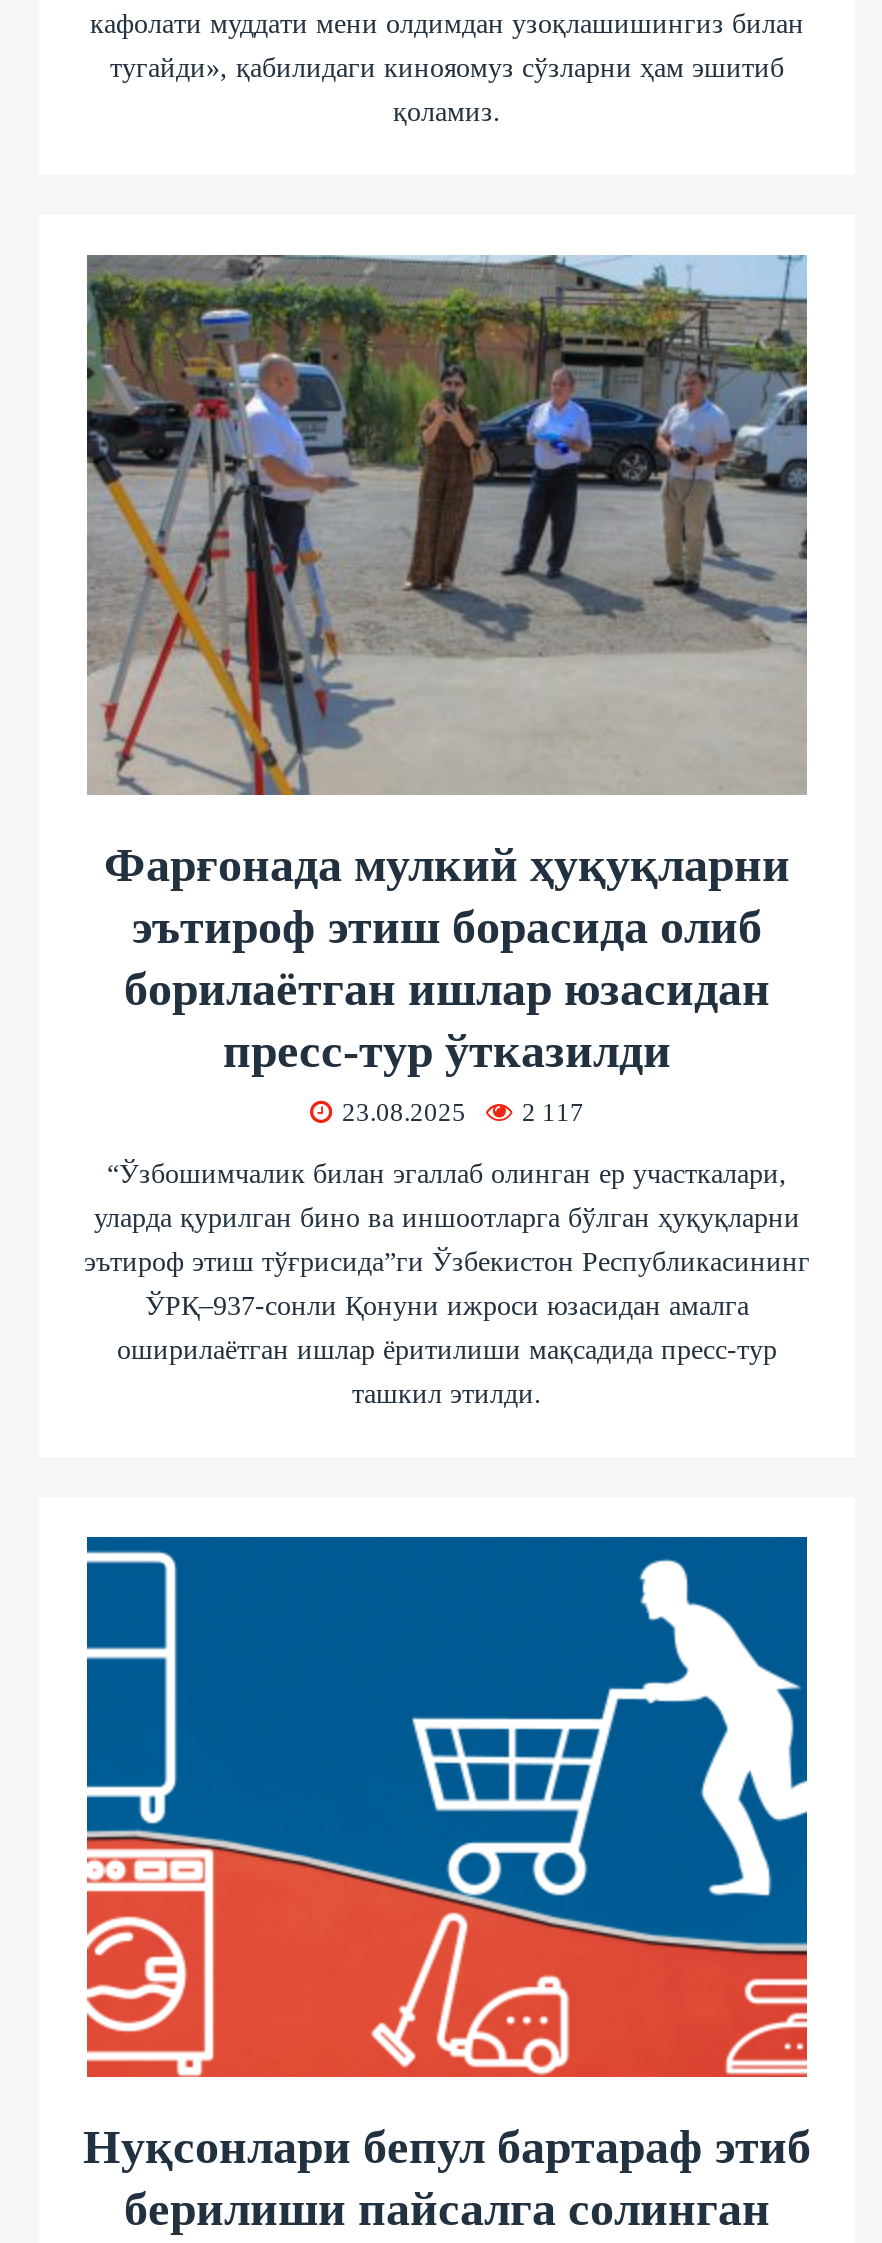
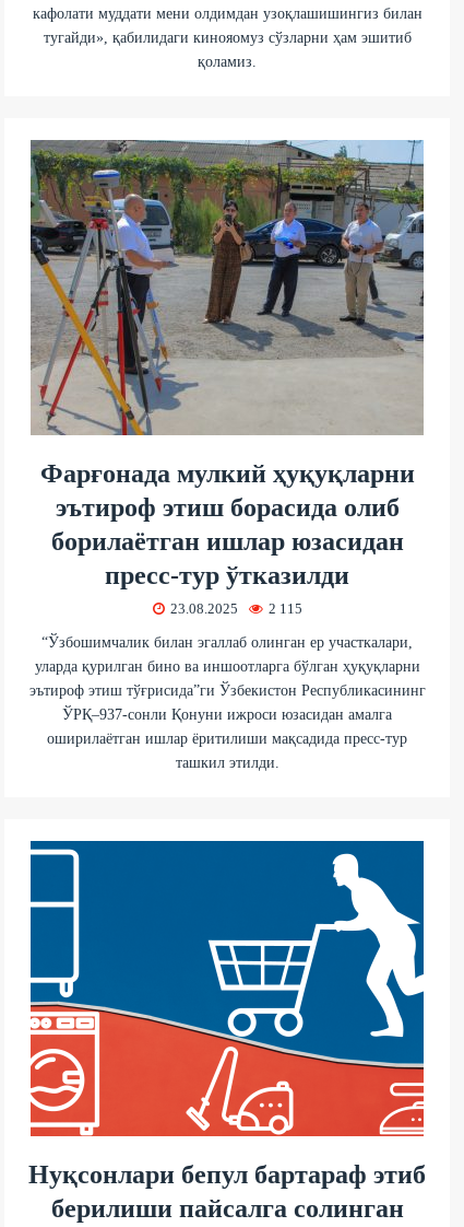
- 23.08.2025 2 117
+ 23.08.2025 2 115
